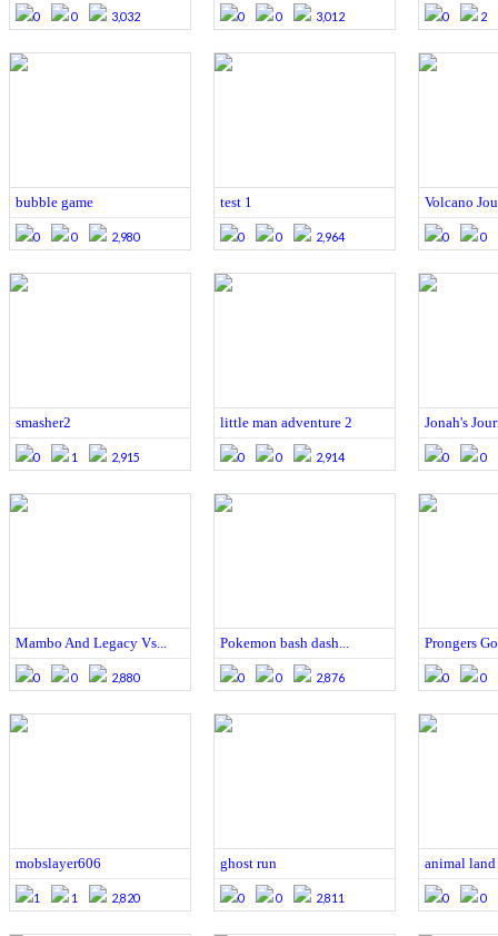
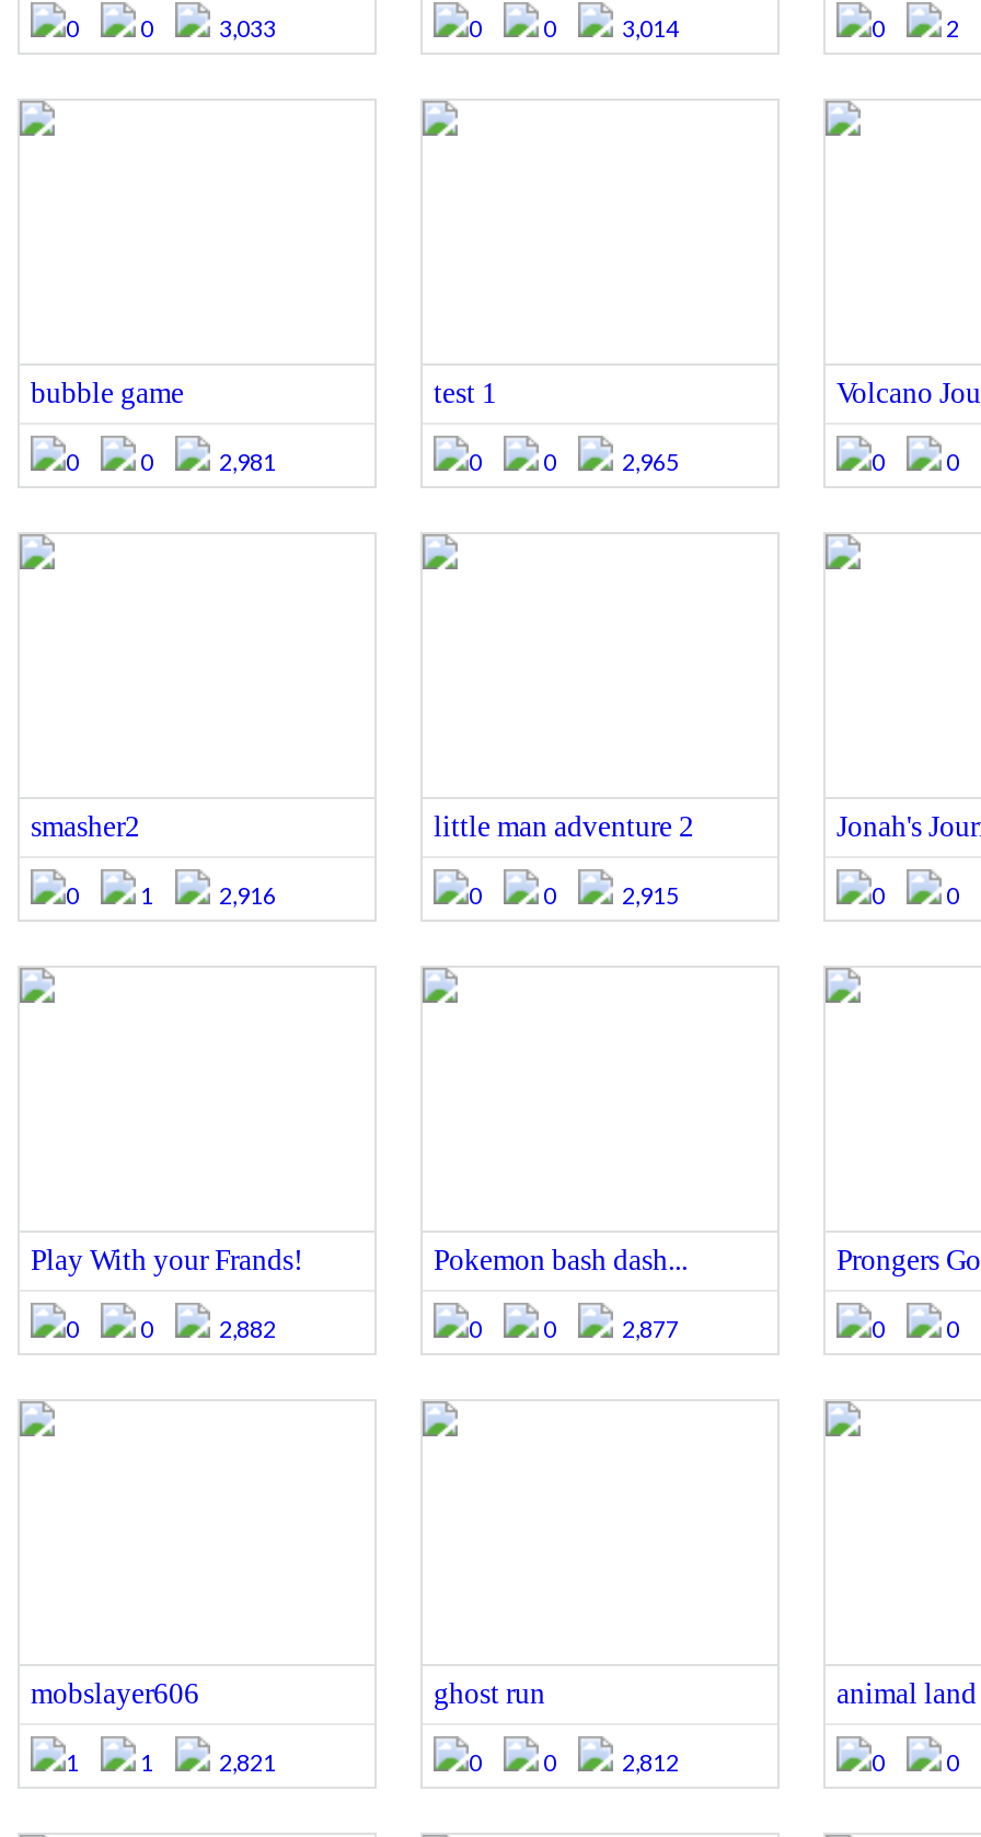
- 3,032
+ 3,033

- 3,012
+ 3,014

- 2,980
+ 2,981

- 2,964
+ 2,965

- 2,915
+ 2,916

- 2,914
+ 2,915

- Mambo And Legacy Vs...
+ Play With your Frands!

- 2,880
+ 2,882

- 2,876
+ 2,877

- 2,820
+ 2,821

- 2,811
+ 2,812
